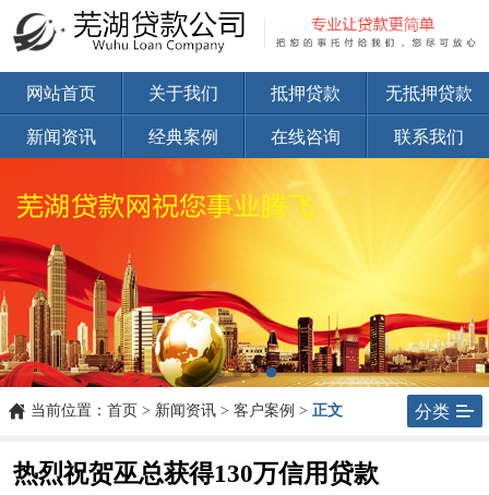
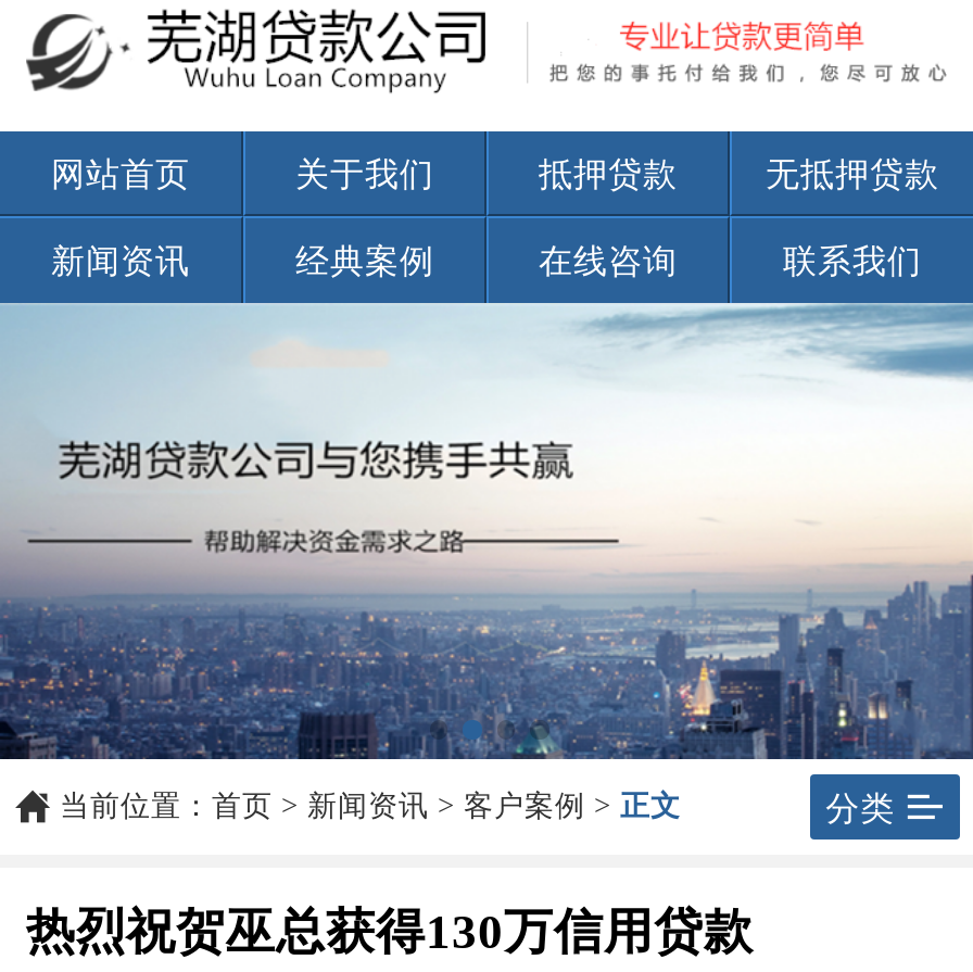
- [image]
+ [image]
